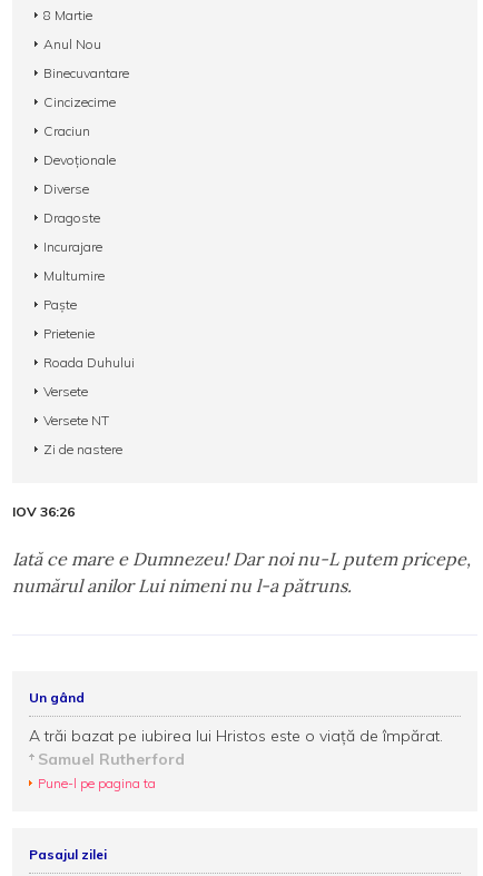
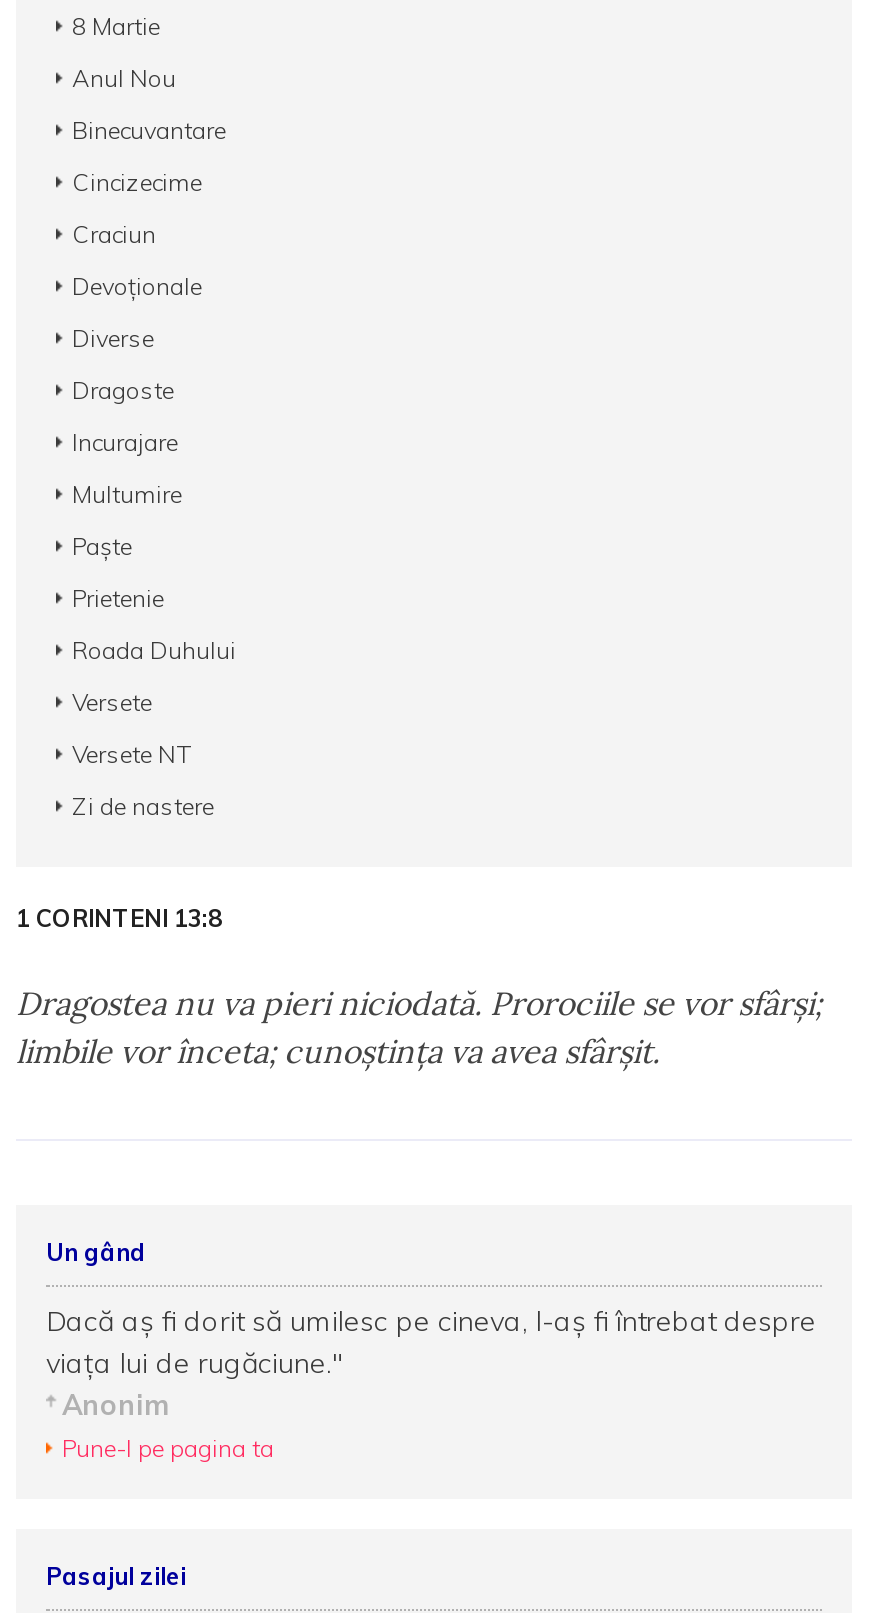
- IOV 36:26
+ 1 CORINTENI 13:8

- Iată ce mare e Dumnezeu! Dar noi nu-L putem pricepe,
- numărul anilor Lui nimeni nu l-a pătruns.
+ Dragostea nu va pieri niciodată. Prorociile se vor sfârşi;
+ limbile vor înceta; cunoştinţa va avea sfârşit.

- A trăi bazat pe iubirea lui Hristos este o viață de împărat.
- Samuel Rutherford
+ Dacă aş fi dorit să umilesc pe cineva, l-aş fi întrebat despre
+ viaţa lui de rugăciune."
+ Anonim
